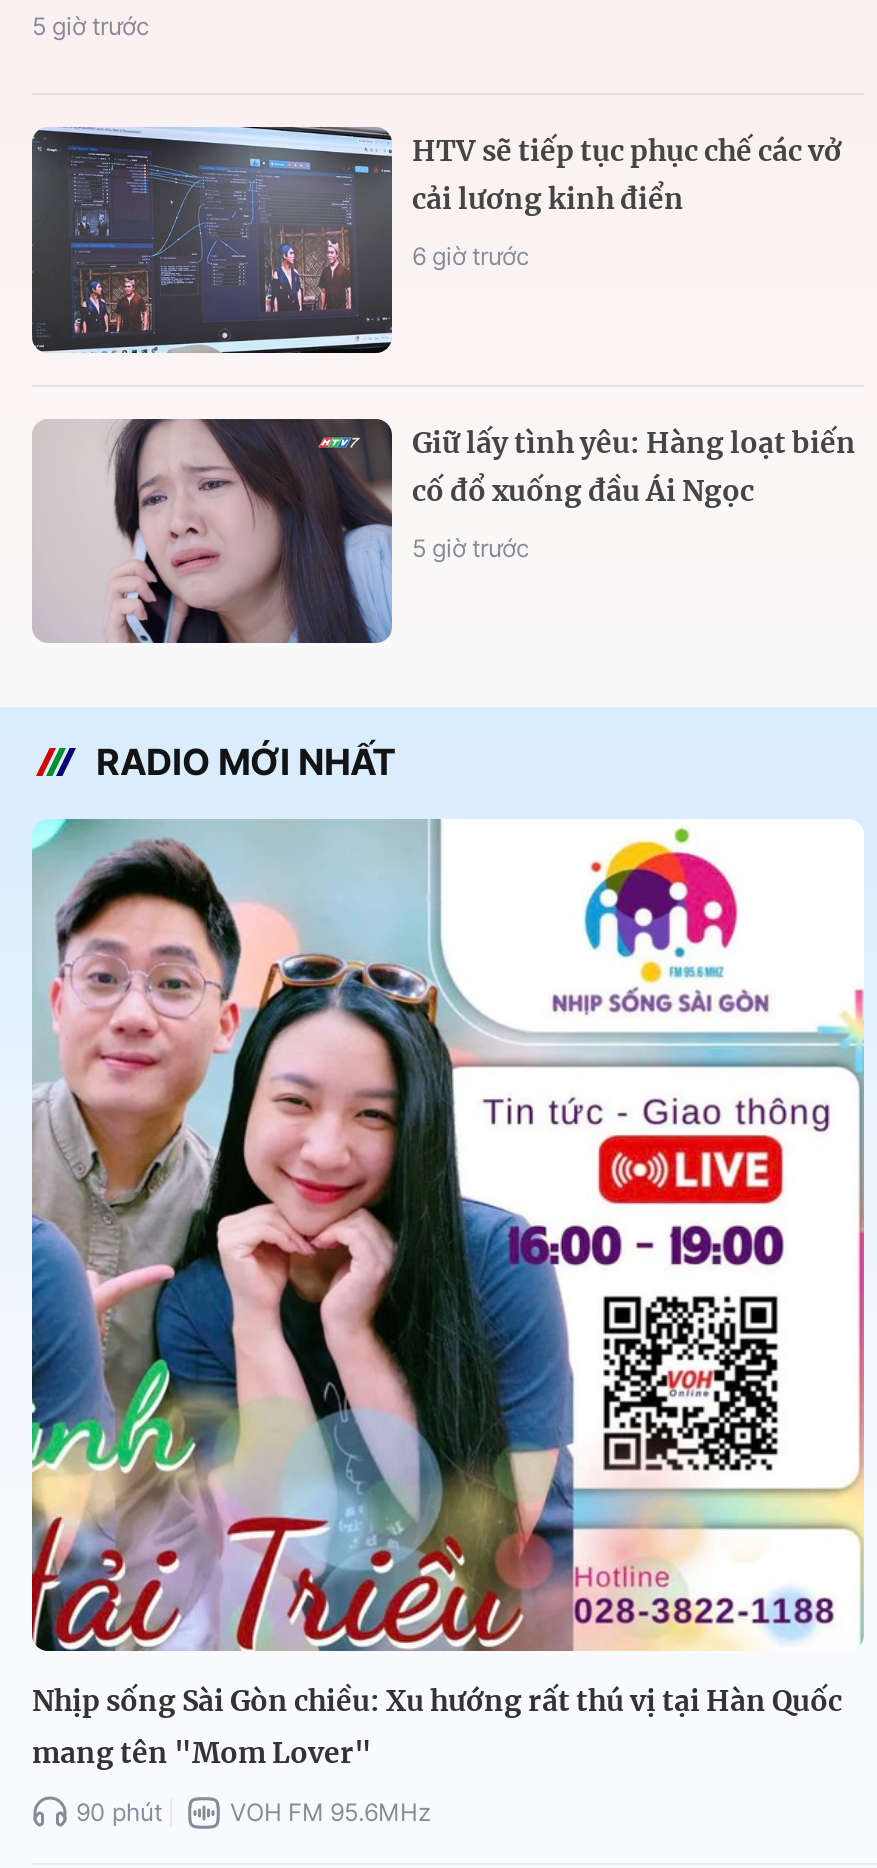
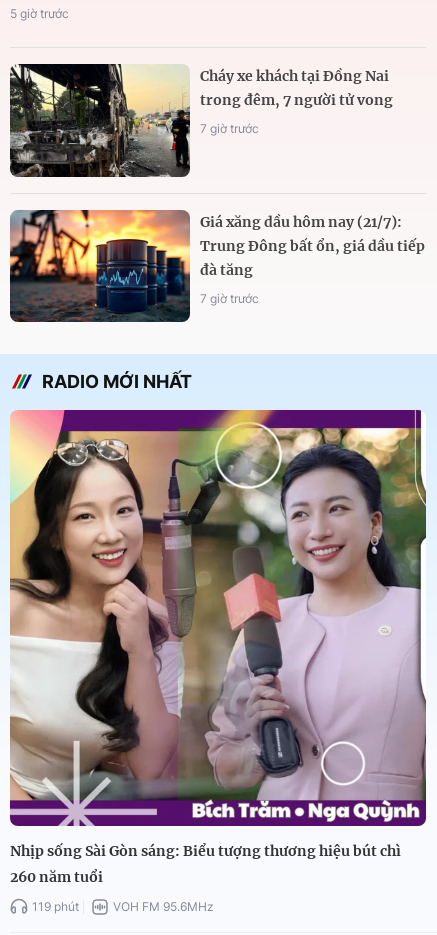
- [image]
- HTV sẽ tiếp tục phục chế các vở
- cải lương kinh điển
+ [image]
+ Cháy xe khách tại Đồng Nai
+ trong đêm, 7 người tử vong

- 6 giờ trước
+ 7 giờ trước

- [image]
- Giữ lấy tình yêu: Hàng loạt biến
- cố đổ xuống đầu Ái Ngọc
+ [image]
+ Giá xăng dầu hôm nay (21/7):
+ Trung Đông bất ổn, giá dầu tiếp
+ đà tăng

- 5 giờ trước
+ 7 giờ trước

- [image]
- Nhịp sống Sài Gòn chiều: Xu hướng rất thú vị tại Hàn Quốc
- mang tên "Mom Lover"
+ [image]
+ Nhịp sống Sài Gòn sáng: Biểu tượng thương hiệu bút chì
+ 260 năm tuổi

- 90 phút
+ 119 phút
